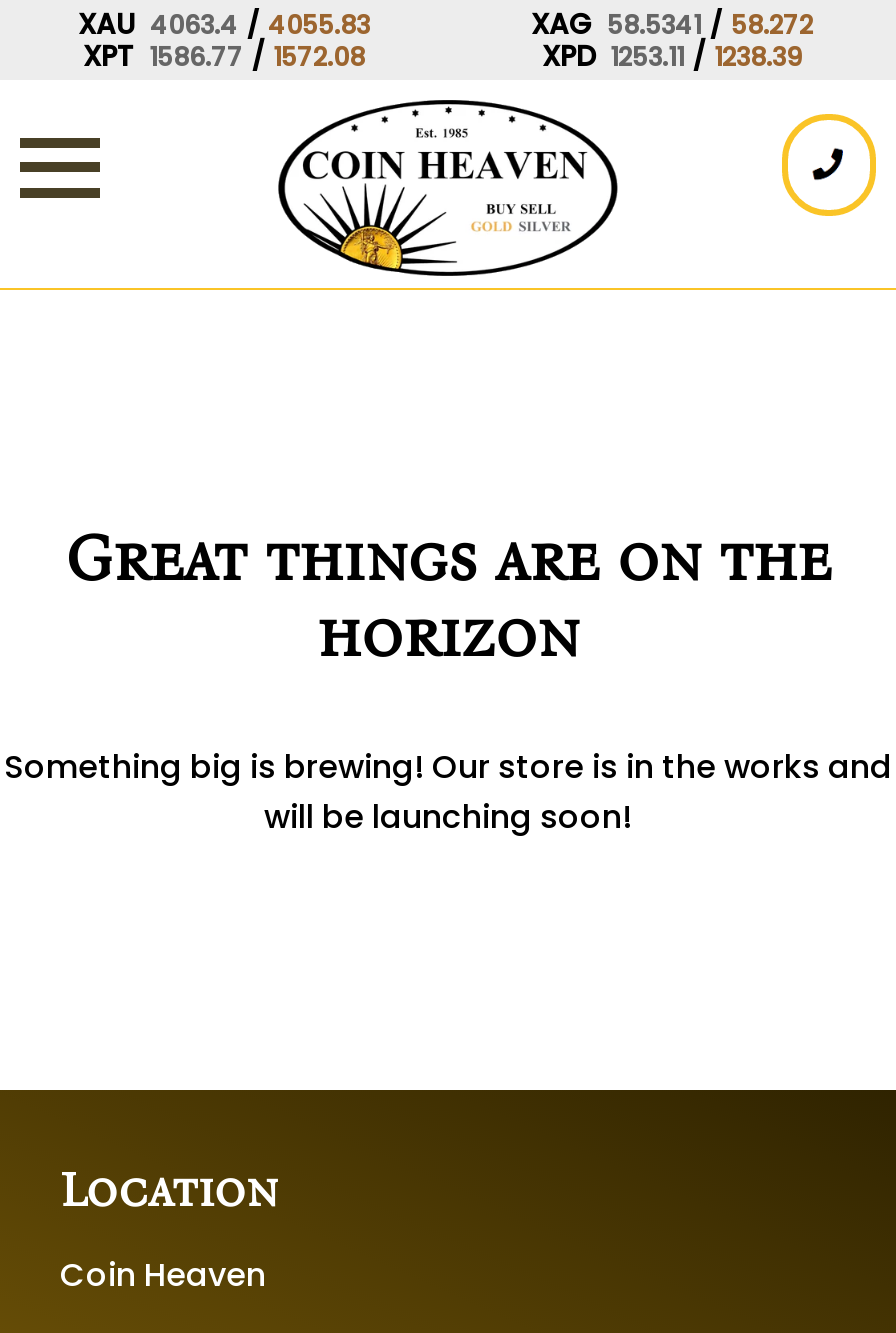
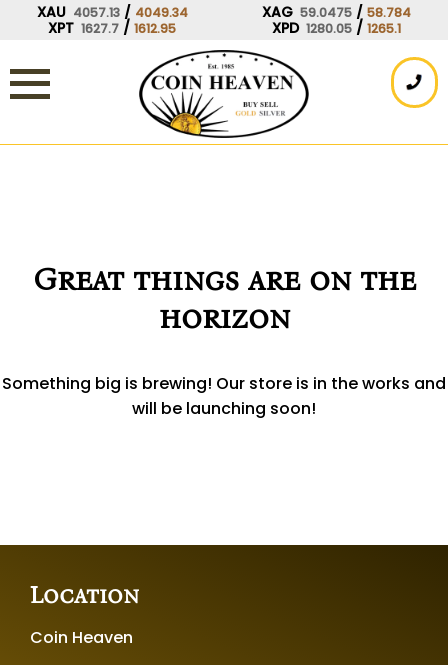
- XAU 4063.4 / 4055.83
+ XAU 4057.13 / 4049.34

- XAG 58.5341 / 58.272
+ XAG 59.0475 / 58.784

- XPT 1586.77 / 1572.08
+ XPT 1627.7 / 1612.95

- XPD 1253.11 / 1238.39
+ XPD 1280.05 / 1265.1
